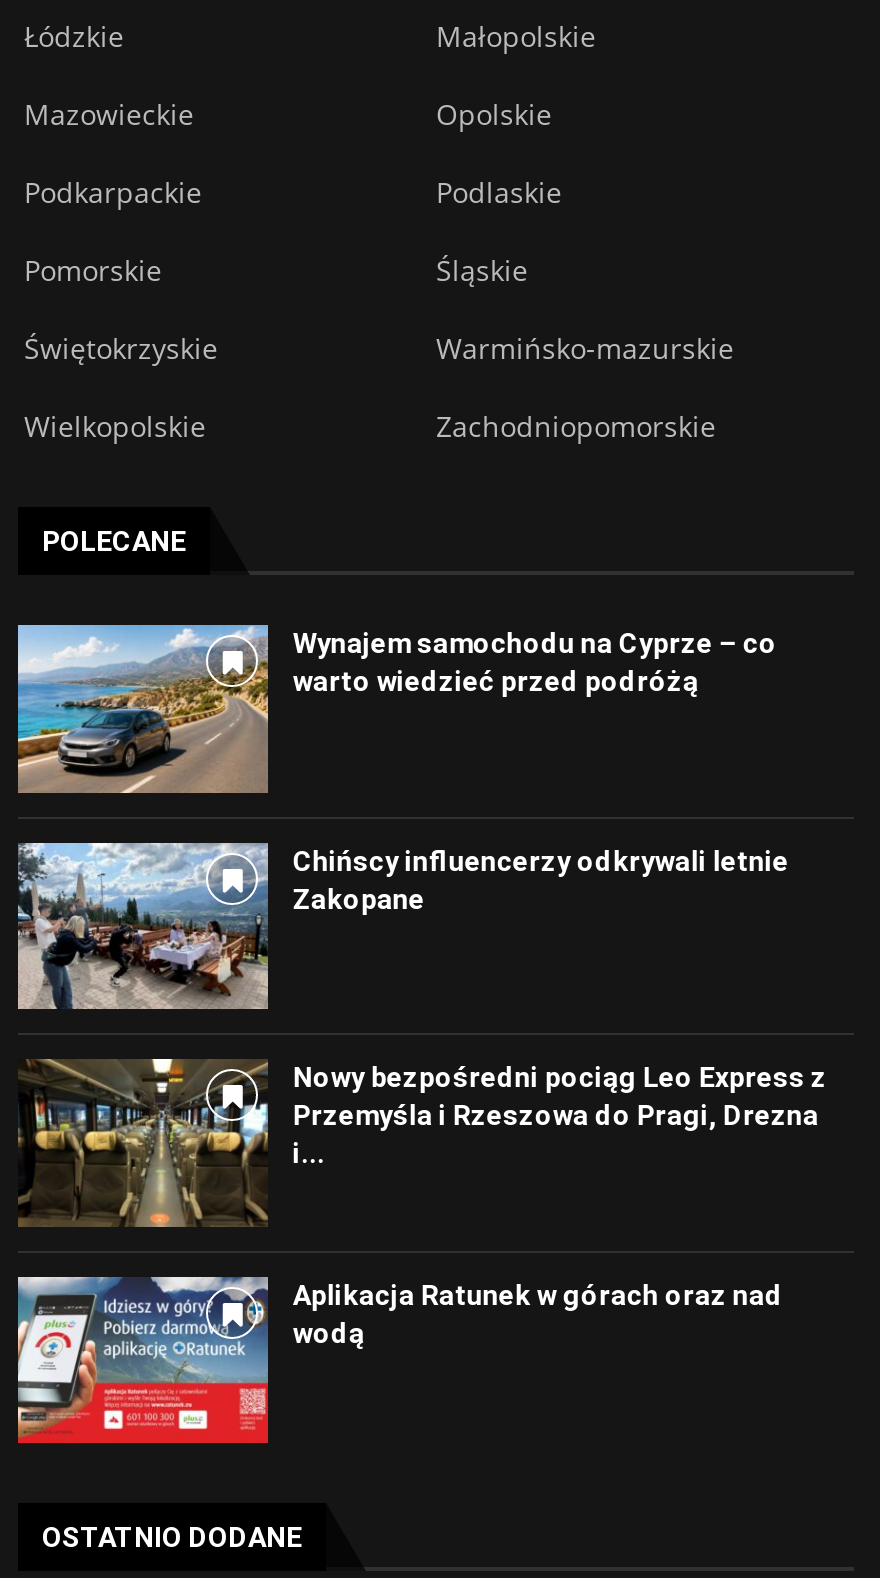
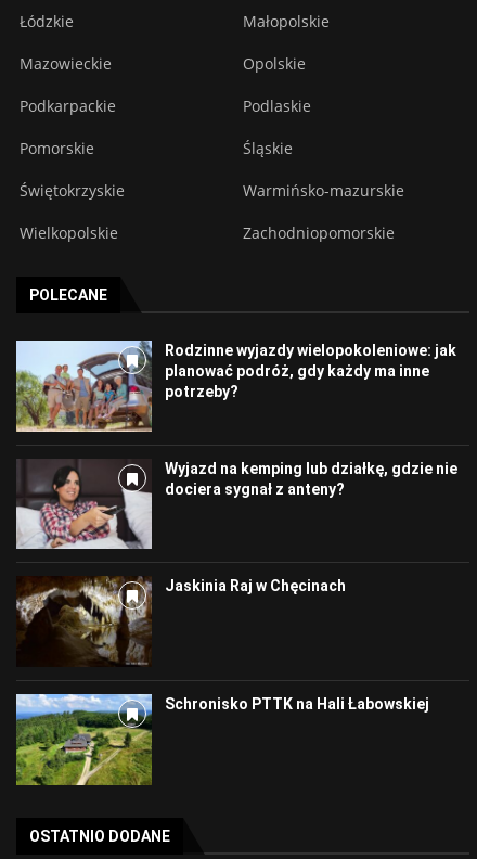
- [image]
- Wynajem samochodu na Cyprze – co
- warto wiedzieć przed podróżą
+ [image]
+ Rodzinne wyjazdy wielopokoleniowe: jak
+ planować podróż, gdy każdy ma inne
+ potrzeby?

- [image]
- Chińscy influencerzy odkrywali letnie
- Zakopane
+ [image]
+ Wyjazd na kemping lub działkę, gdzie nie
+ dociera sygnał z anteny?

- [image]
- Nowy bezpośredni pociąg Leo Express z
- Przemyśla i Rzeszowa do Pragi, Drezna
- i...
+ [image]
+ Jaskinia Raj w Chęcinach

- [image]
- Aplikacja Ratunek w górach oraz nad
- wodą
+ [image]
+ Schronisko PTTK na Hali Łabowskiej
